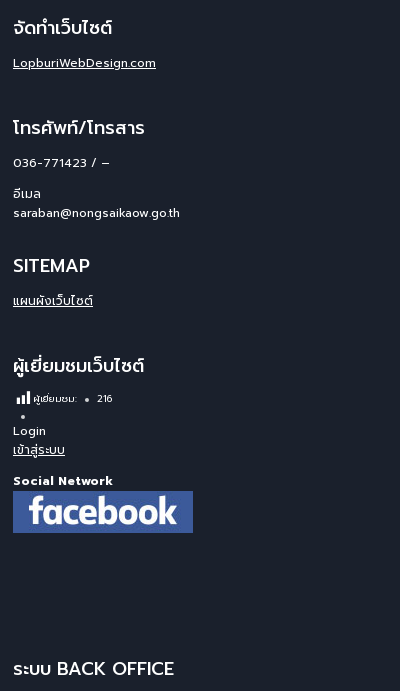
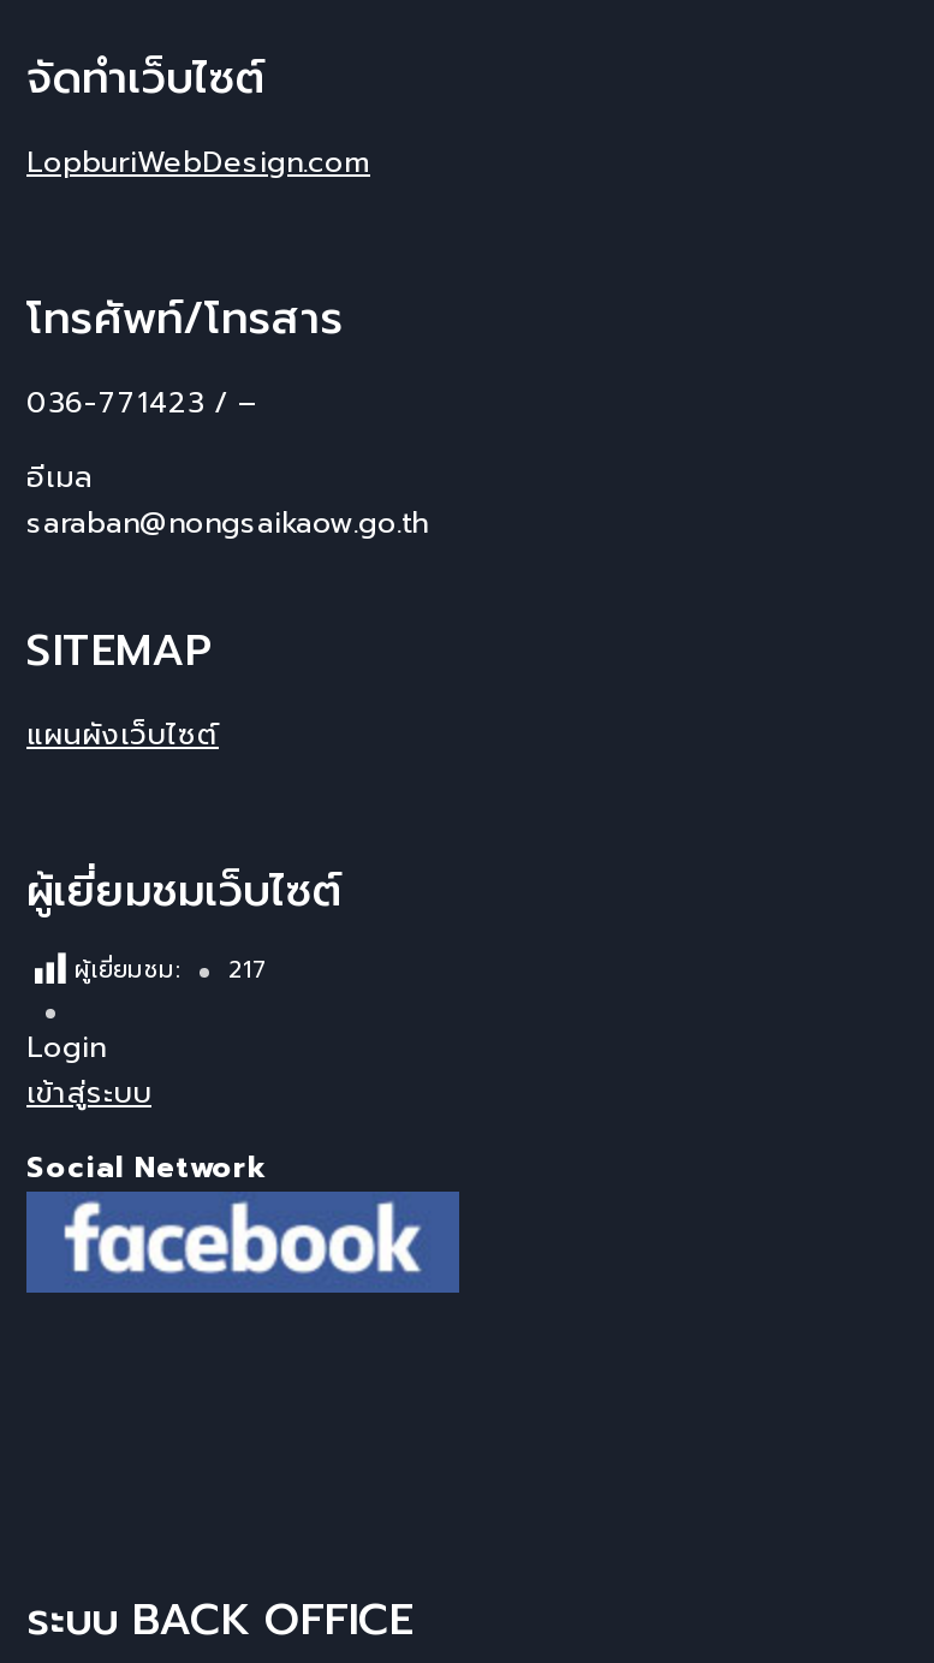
- ผู้เยี่ยมชม: 216
+ ผู้เยี่ยมชม: 217
